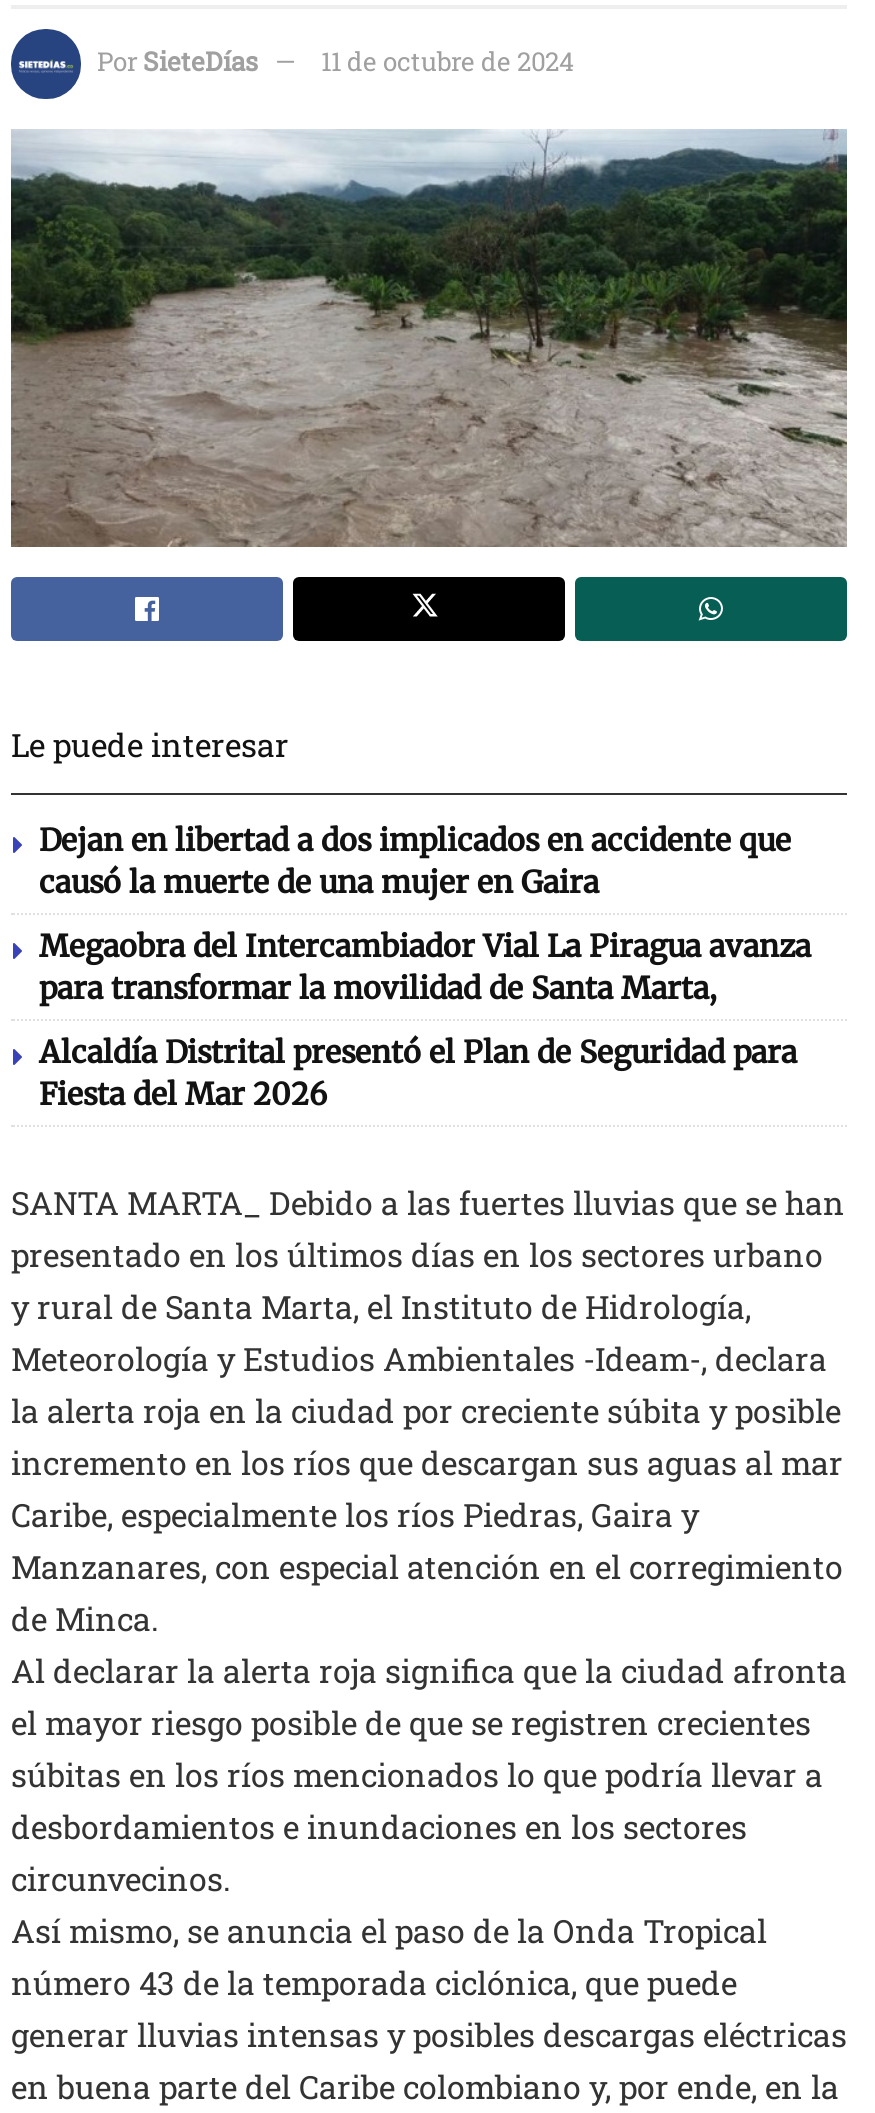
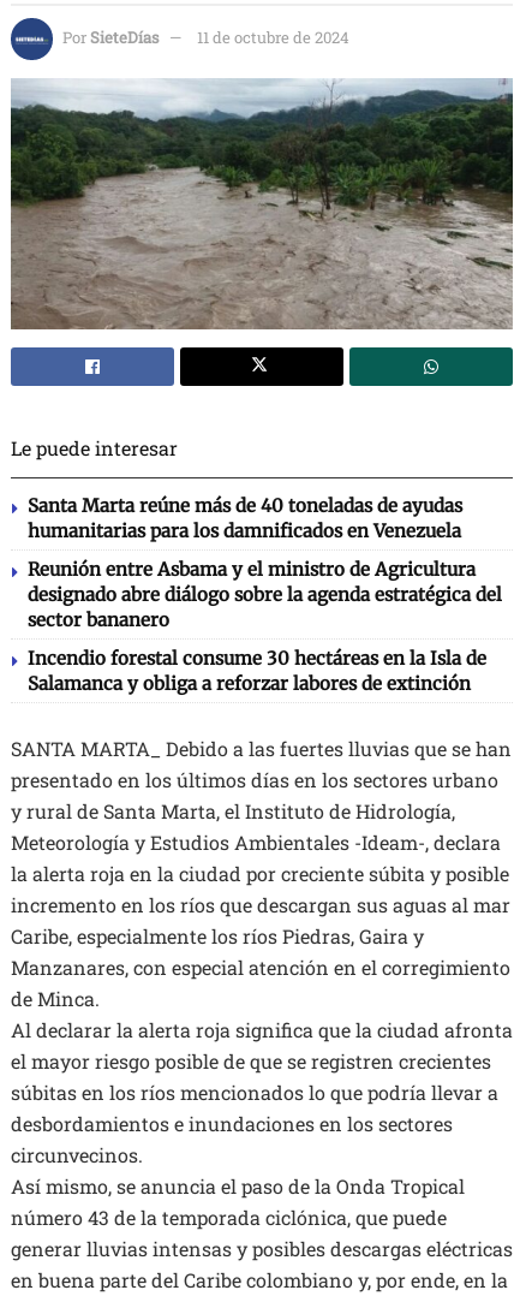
- Dejan en libertad a dos implicados en accidente que
- causó la muerte de una mujer en Gaira
+ Santa Marta reúne más de 40 toneladas de ayudas
+ humanitarias para los damnificados en Venezuela

- Megaobra del Intercambiador Vial La Piragua avanza
- para transformar la movilidad de Santa Marta,
+ Reunión entre Asbama y el ministro de Agricultura
+ designado abre diálogo sobre la agenda estratégica del
+ sector bananero

- Alcaldía Distrital presentó el Plan de Seguridad para
- Fiesta del Mar 2026
+ Incendio forestal consume 30 hectáreas en la Isla de
+ Salamanca y obliga a reforzar labores de extinción
